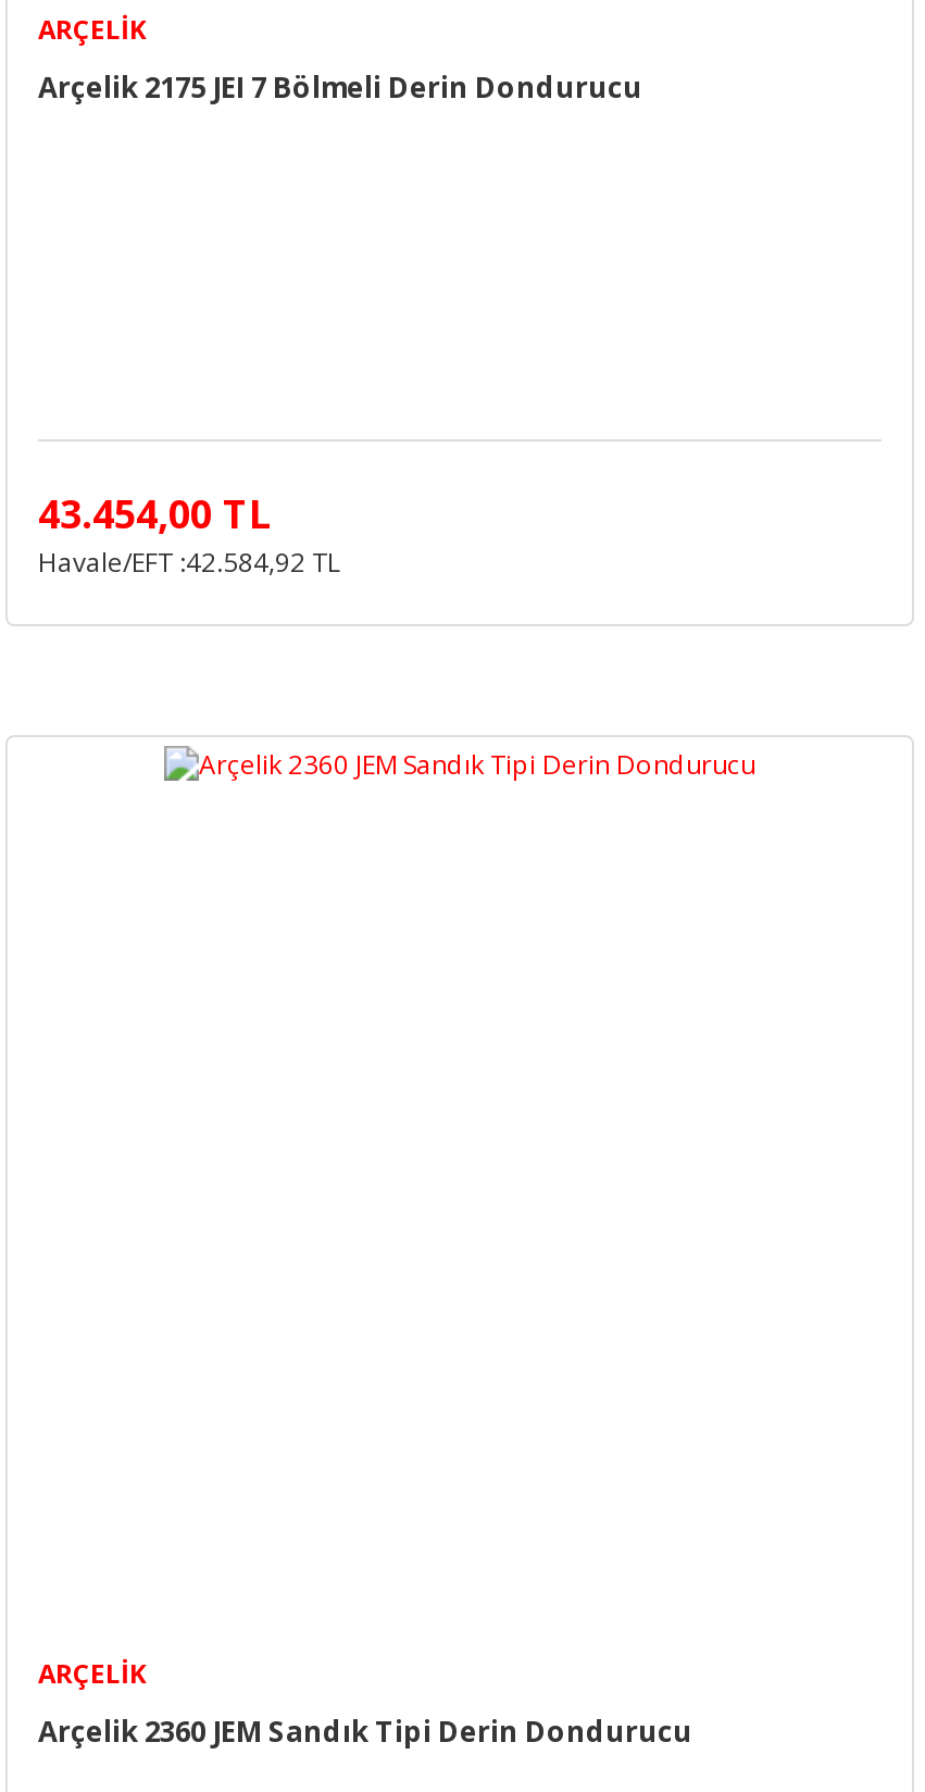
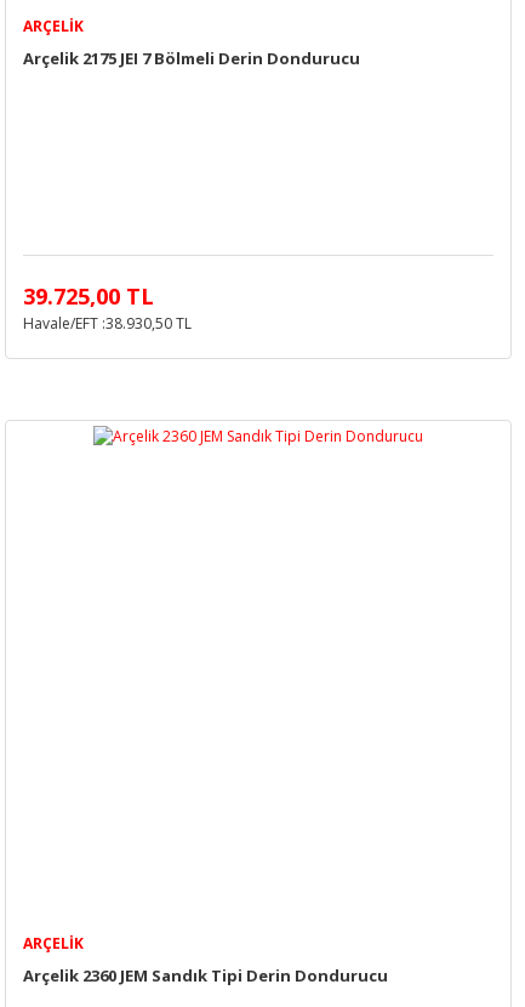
- 43.454,00 TL
+ 39.725,00 TL

- Havale/EFT :42.584,92 TL
+ Havale/EFT :38.930,50 TL
